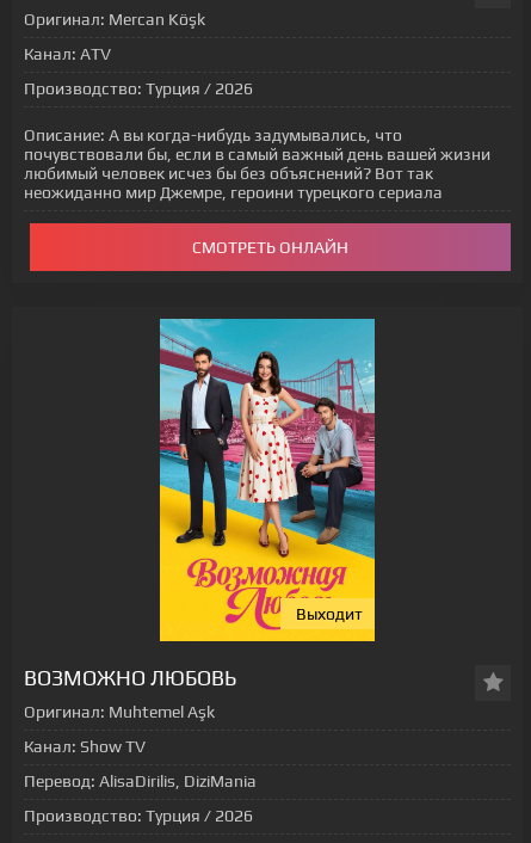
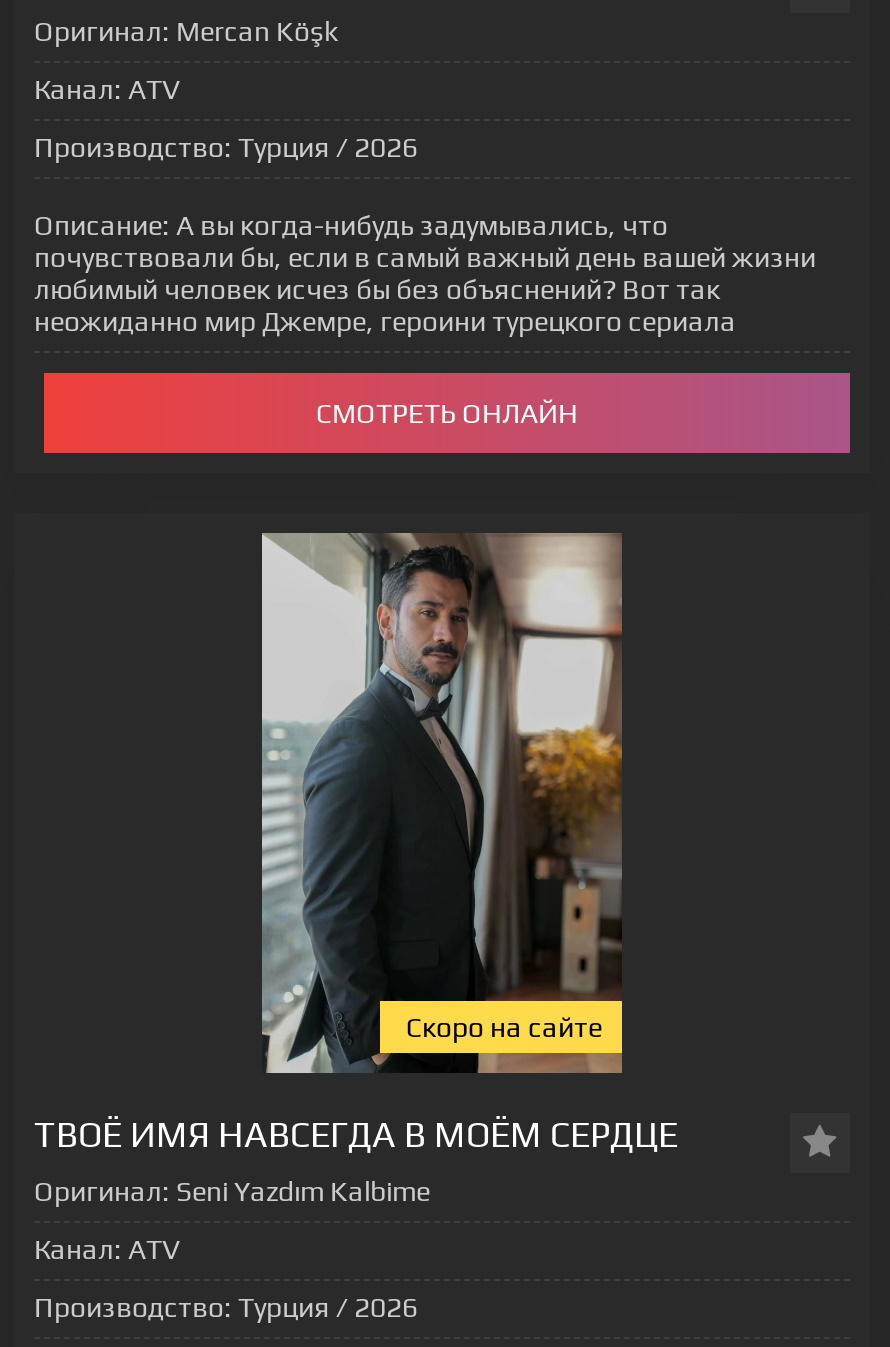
- [image]
- Выходит
- ВОЗМОЖНО ЛЮБОВЬ
- Оригинал: Muhtemel Aşk
- Канал: Show TV
- Перевод: AlisaDirilis, DiziMania
+ [image]
+ Cкоро на сайте
+ ТВОЁ ИМЯ НАВСЕГДА В МОЁМ СЕРДЦЕ
+ Оригинал: Seni Yazdım Kalbime
+ Канал: ATV
